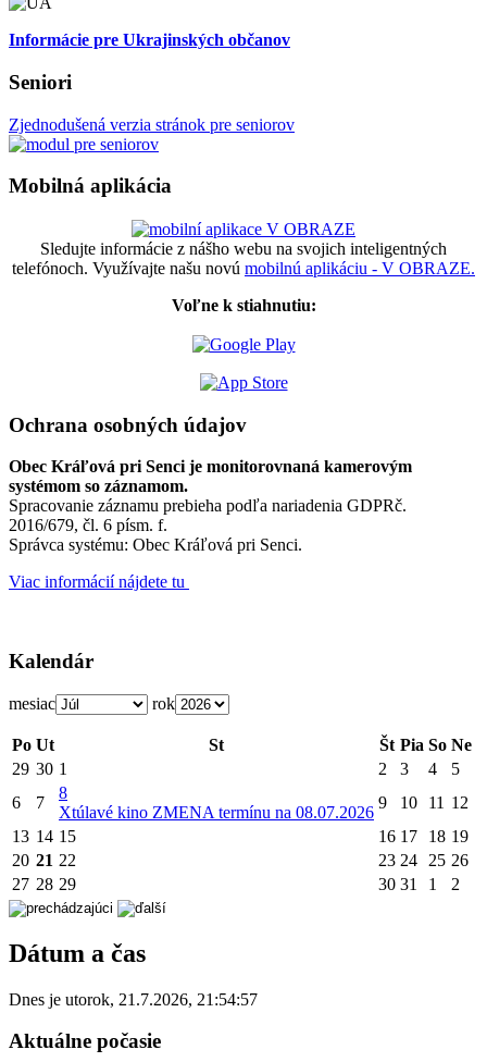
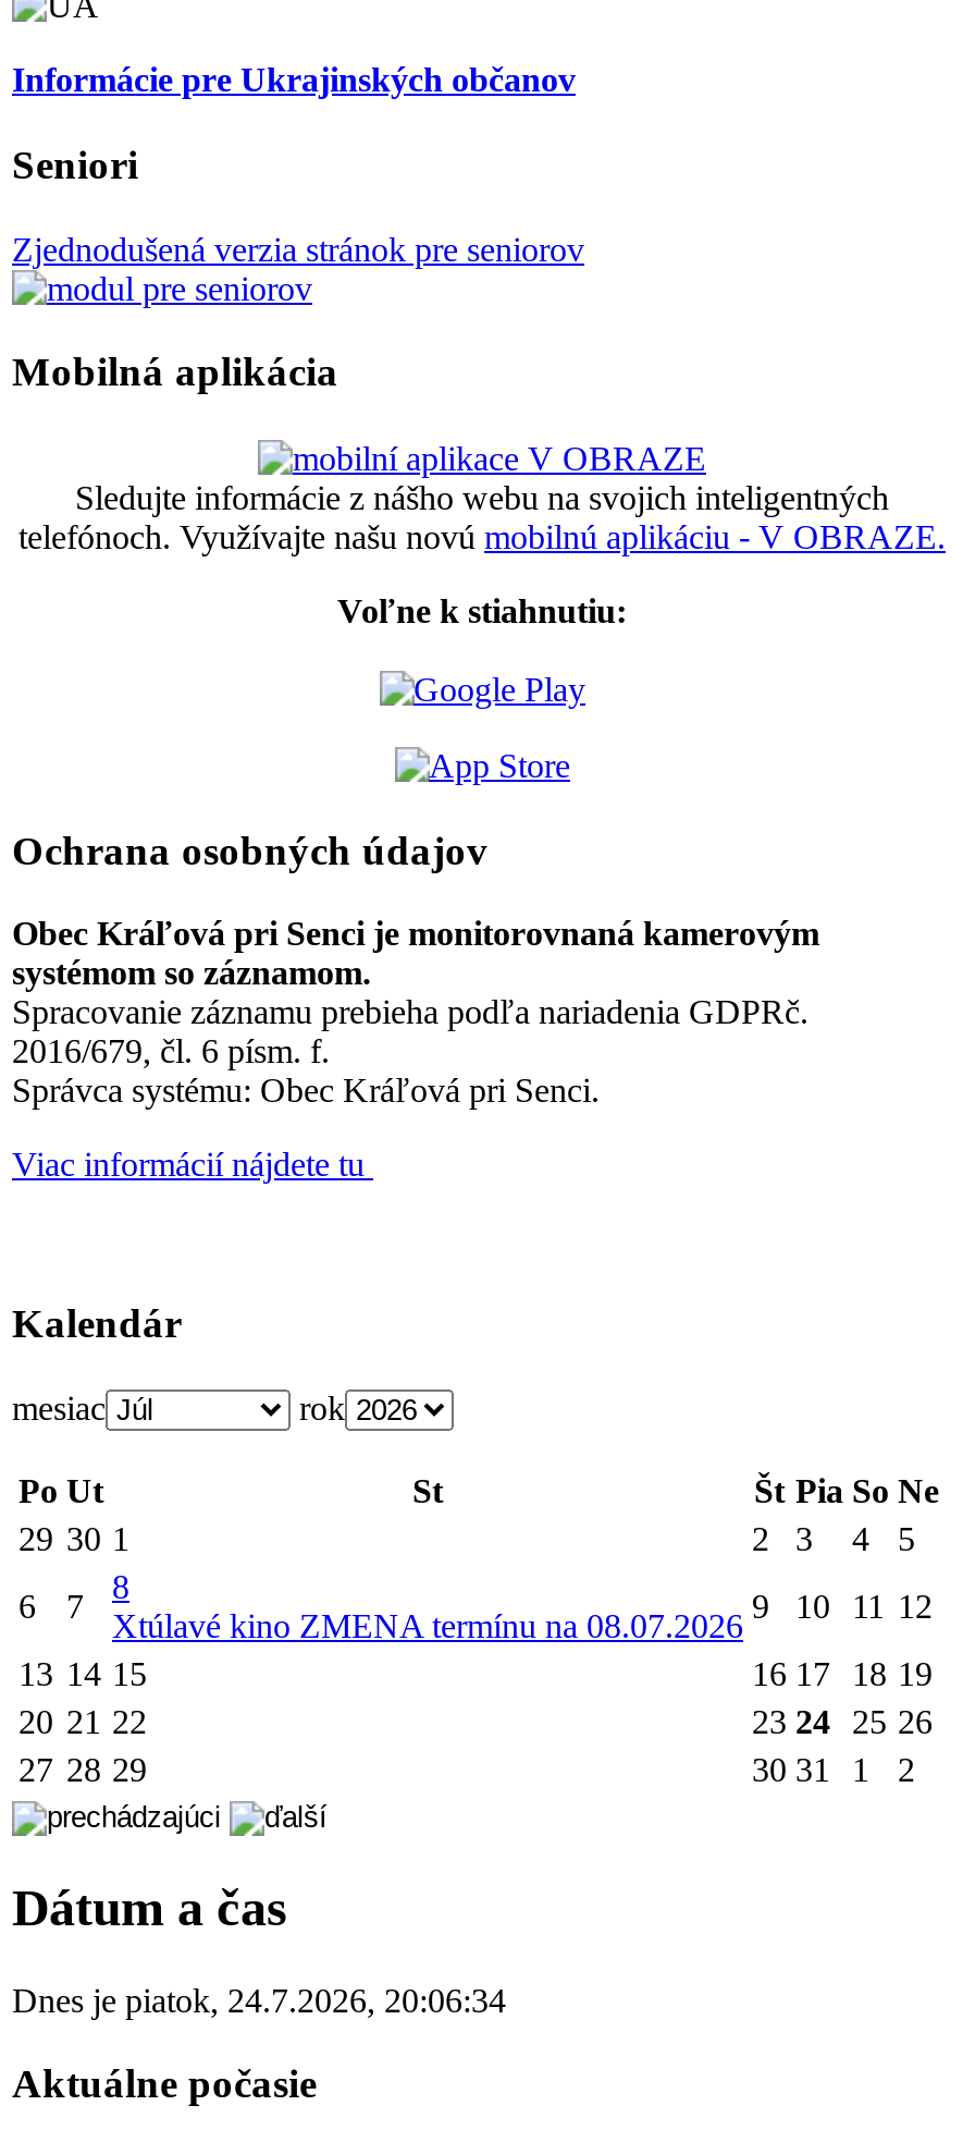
- Dnes je utorok, 21.7.2026, 21:54:57
+ Dnes je piatok, 24.7.2026, 20:06:34
